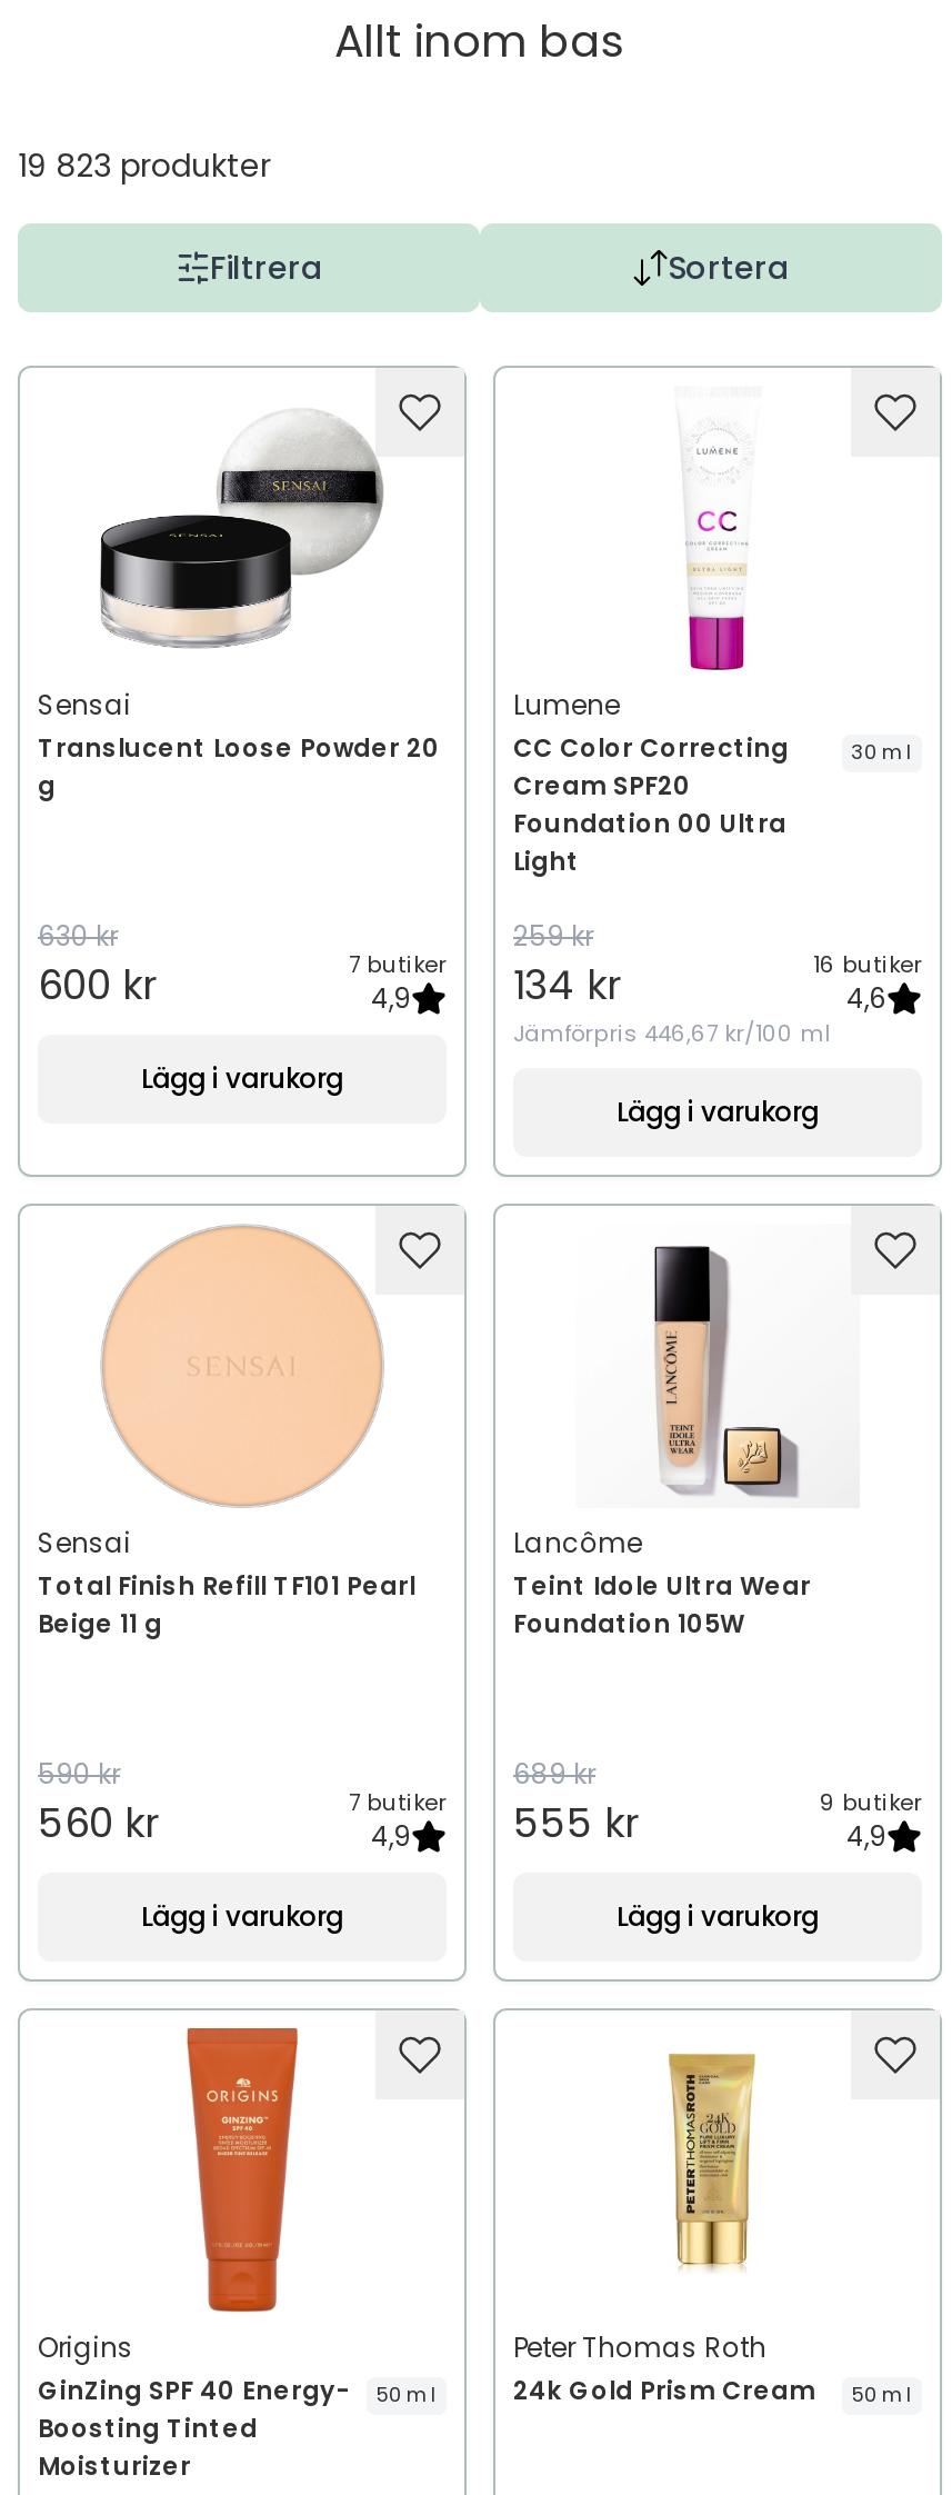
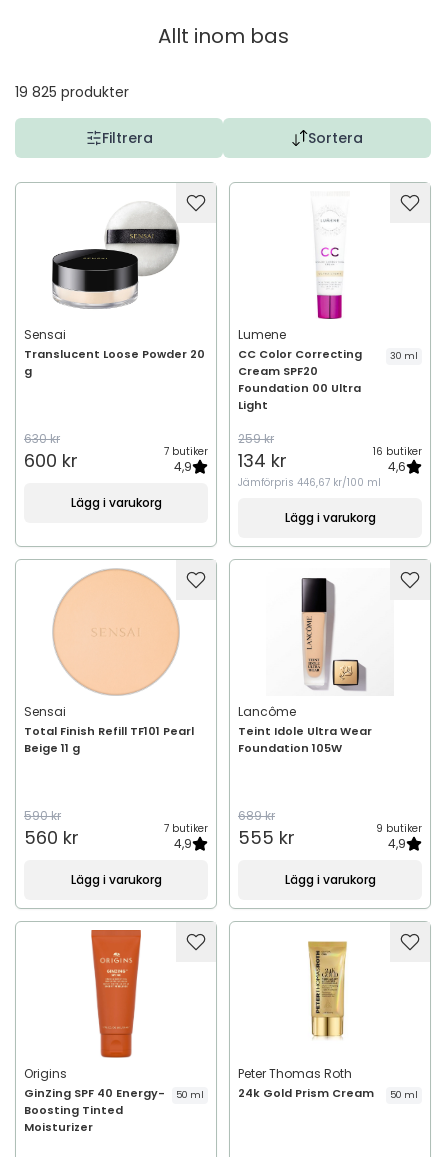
- 19 823 produkter
+ 19 825 produkter
